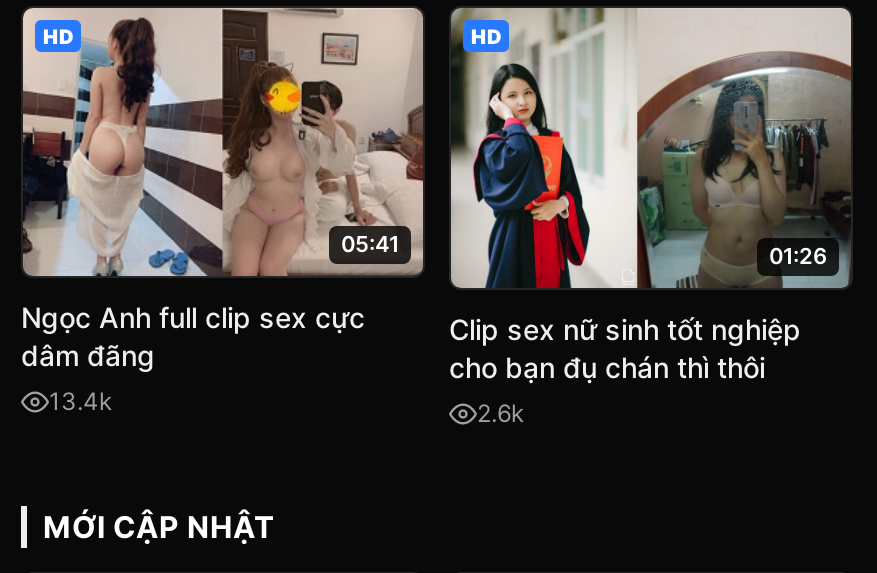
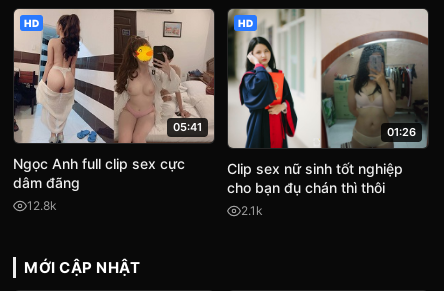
- 13.4k
+ 12.8k

- 2.6k
+ 2.1k
